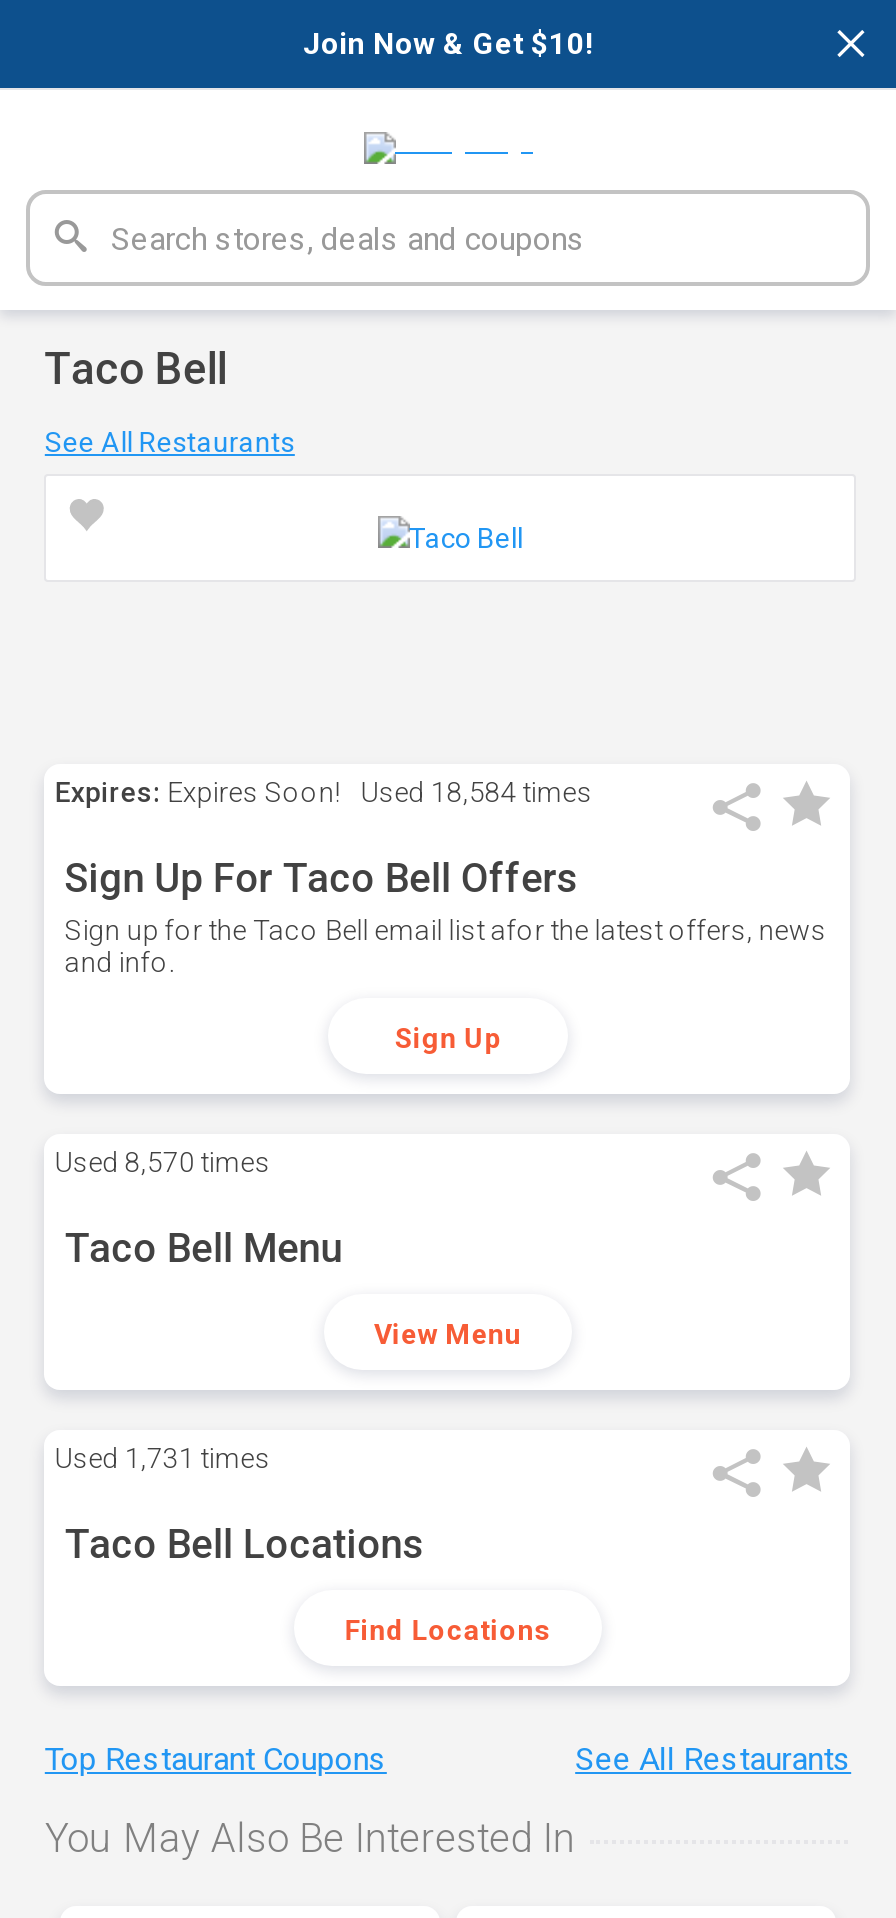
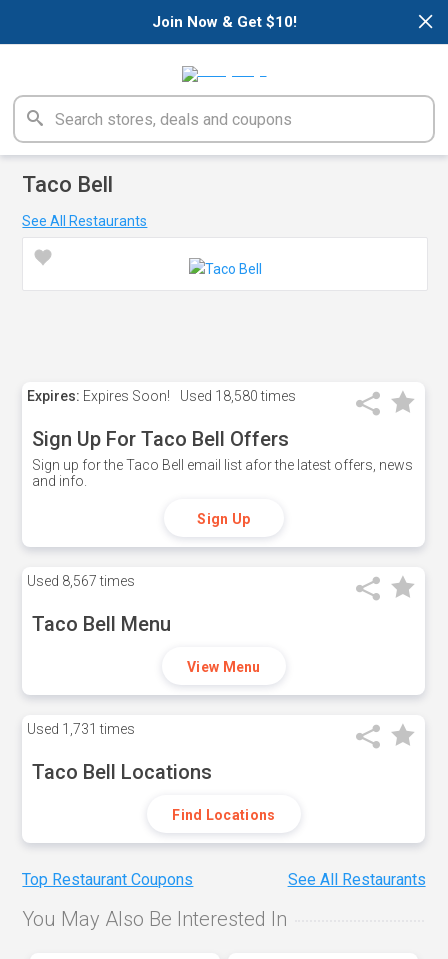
- Expires: Expires Soon! Used 18,584 times
+ Expires: Expires Soon! Used 18,580 times

- Used 8,570 times
+ Used 8,567 times
